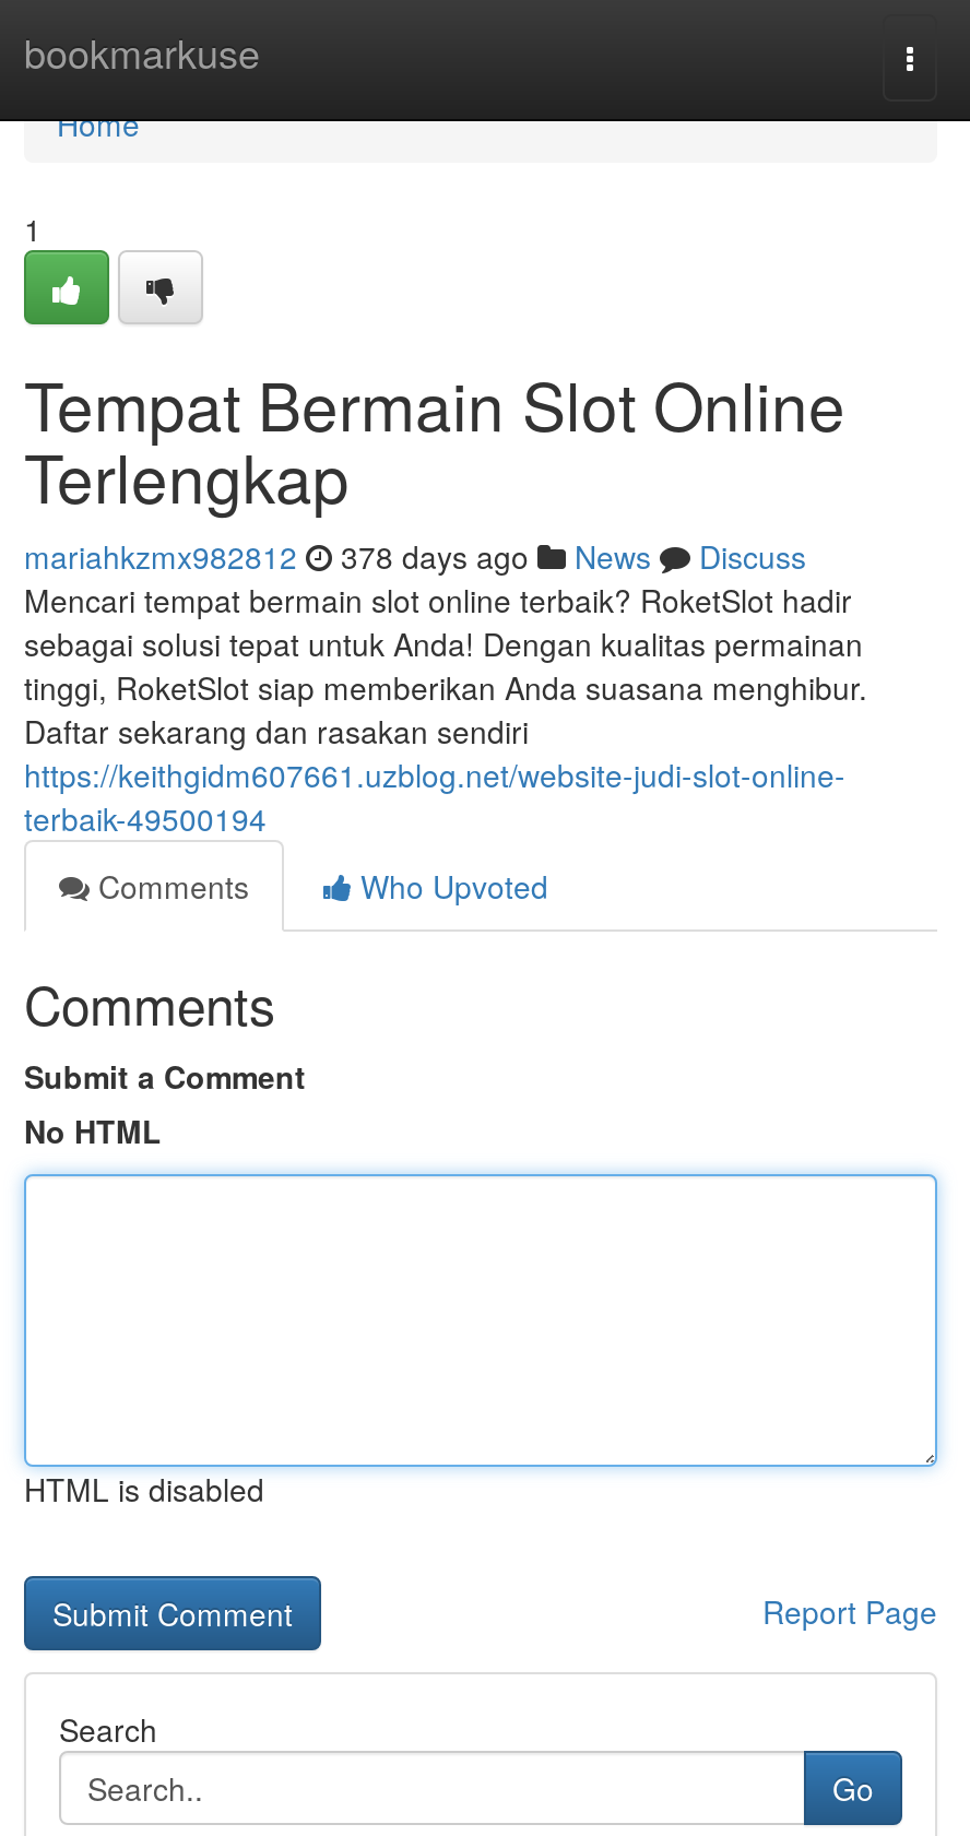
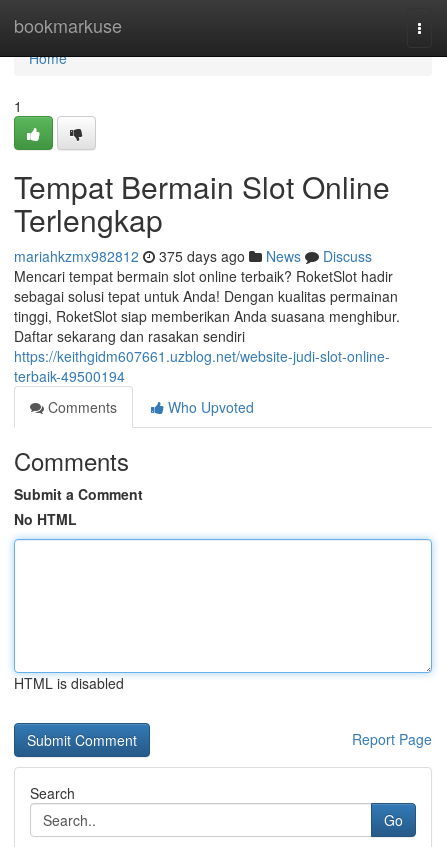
- mariahkzmx982812 378 days ago News Discuss
+ mariahkzmx982812 375 days ago News Discuss
